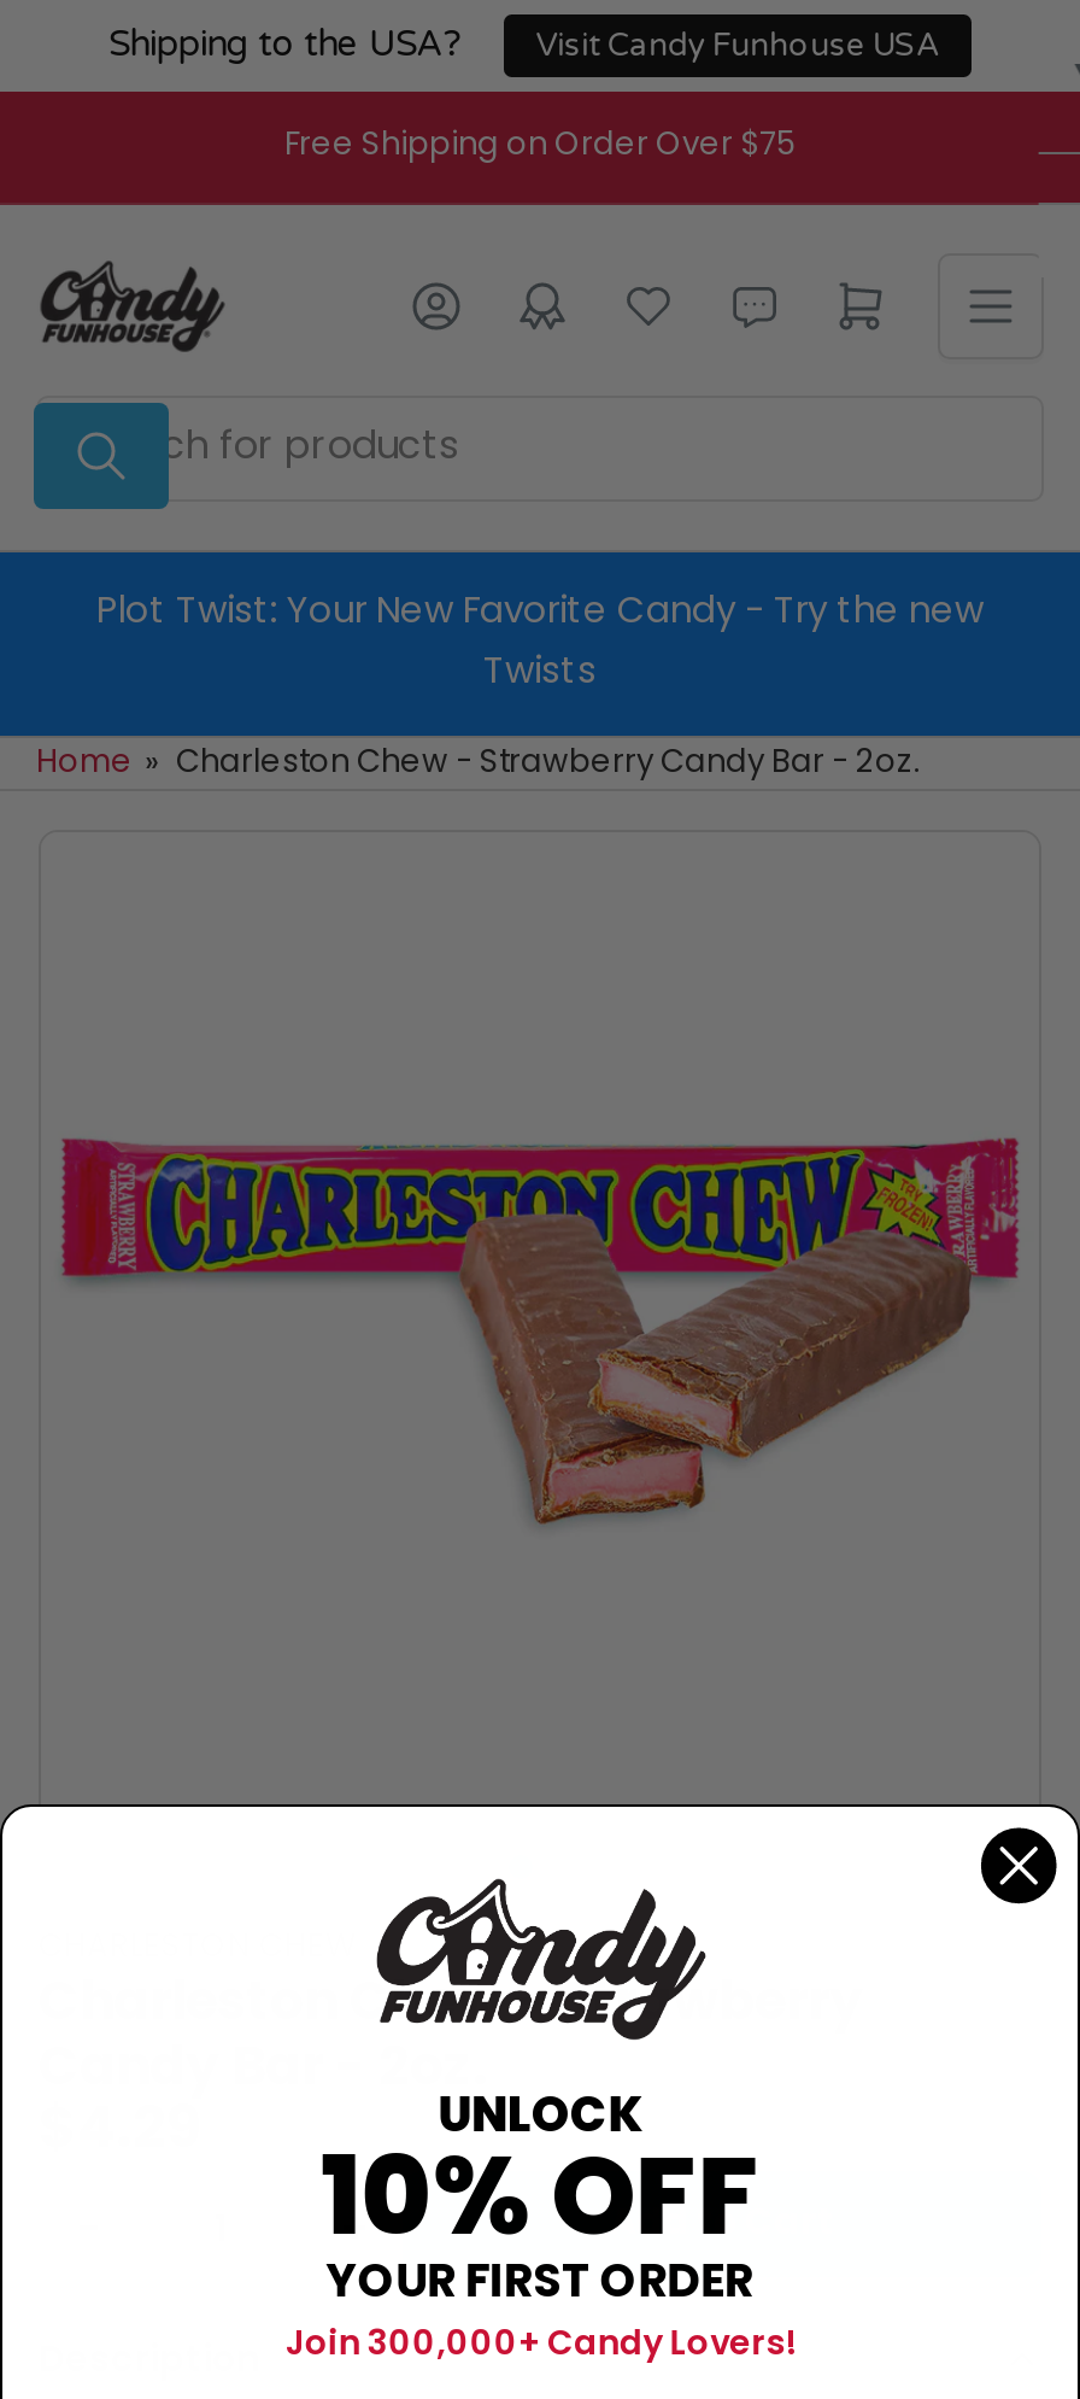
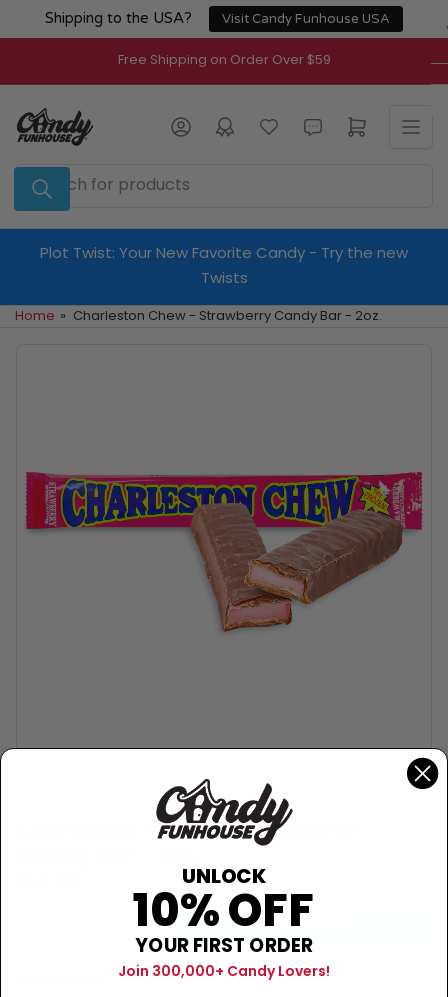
- Free Shipping on Order Over $75
+ Free Shipping on Order Over $59
